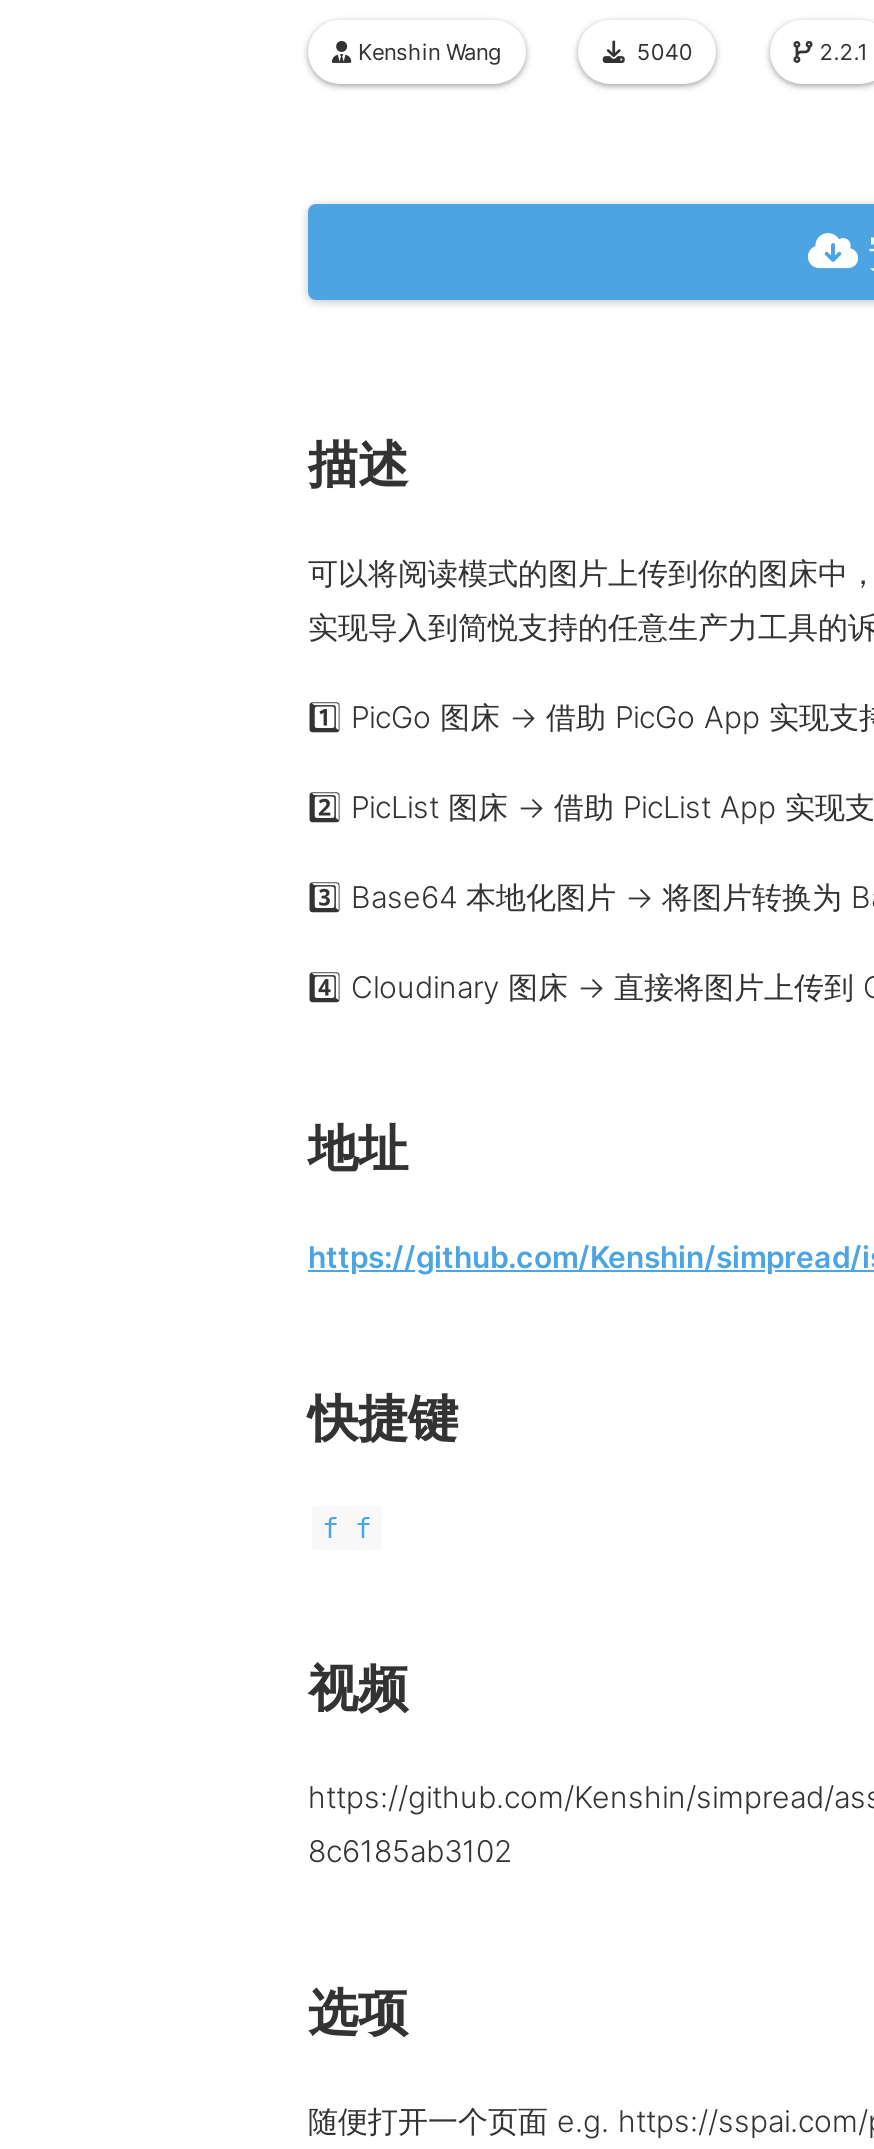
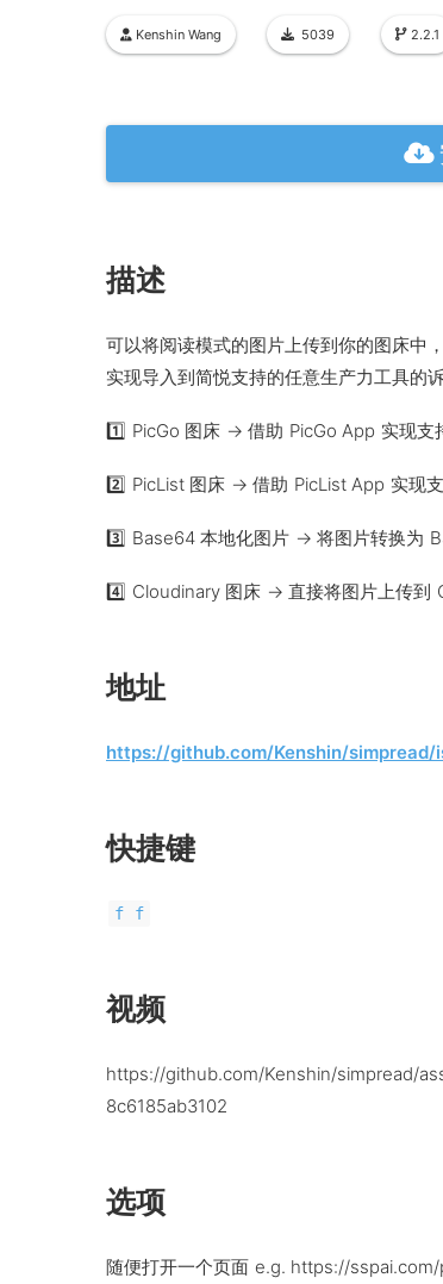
- 5040
+ 5039
